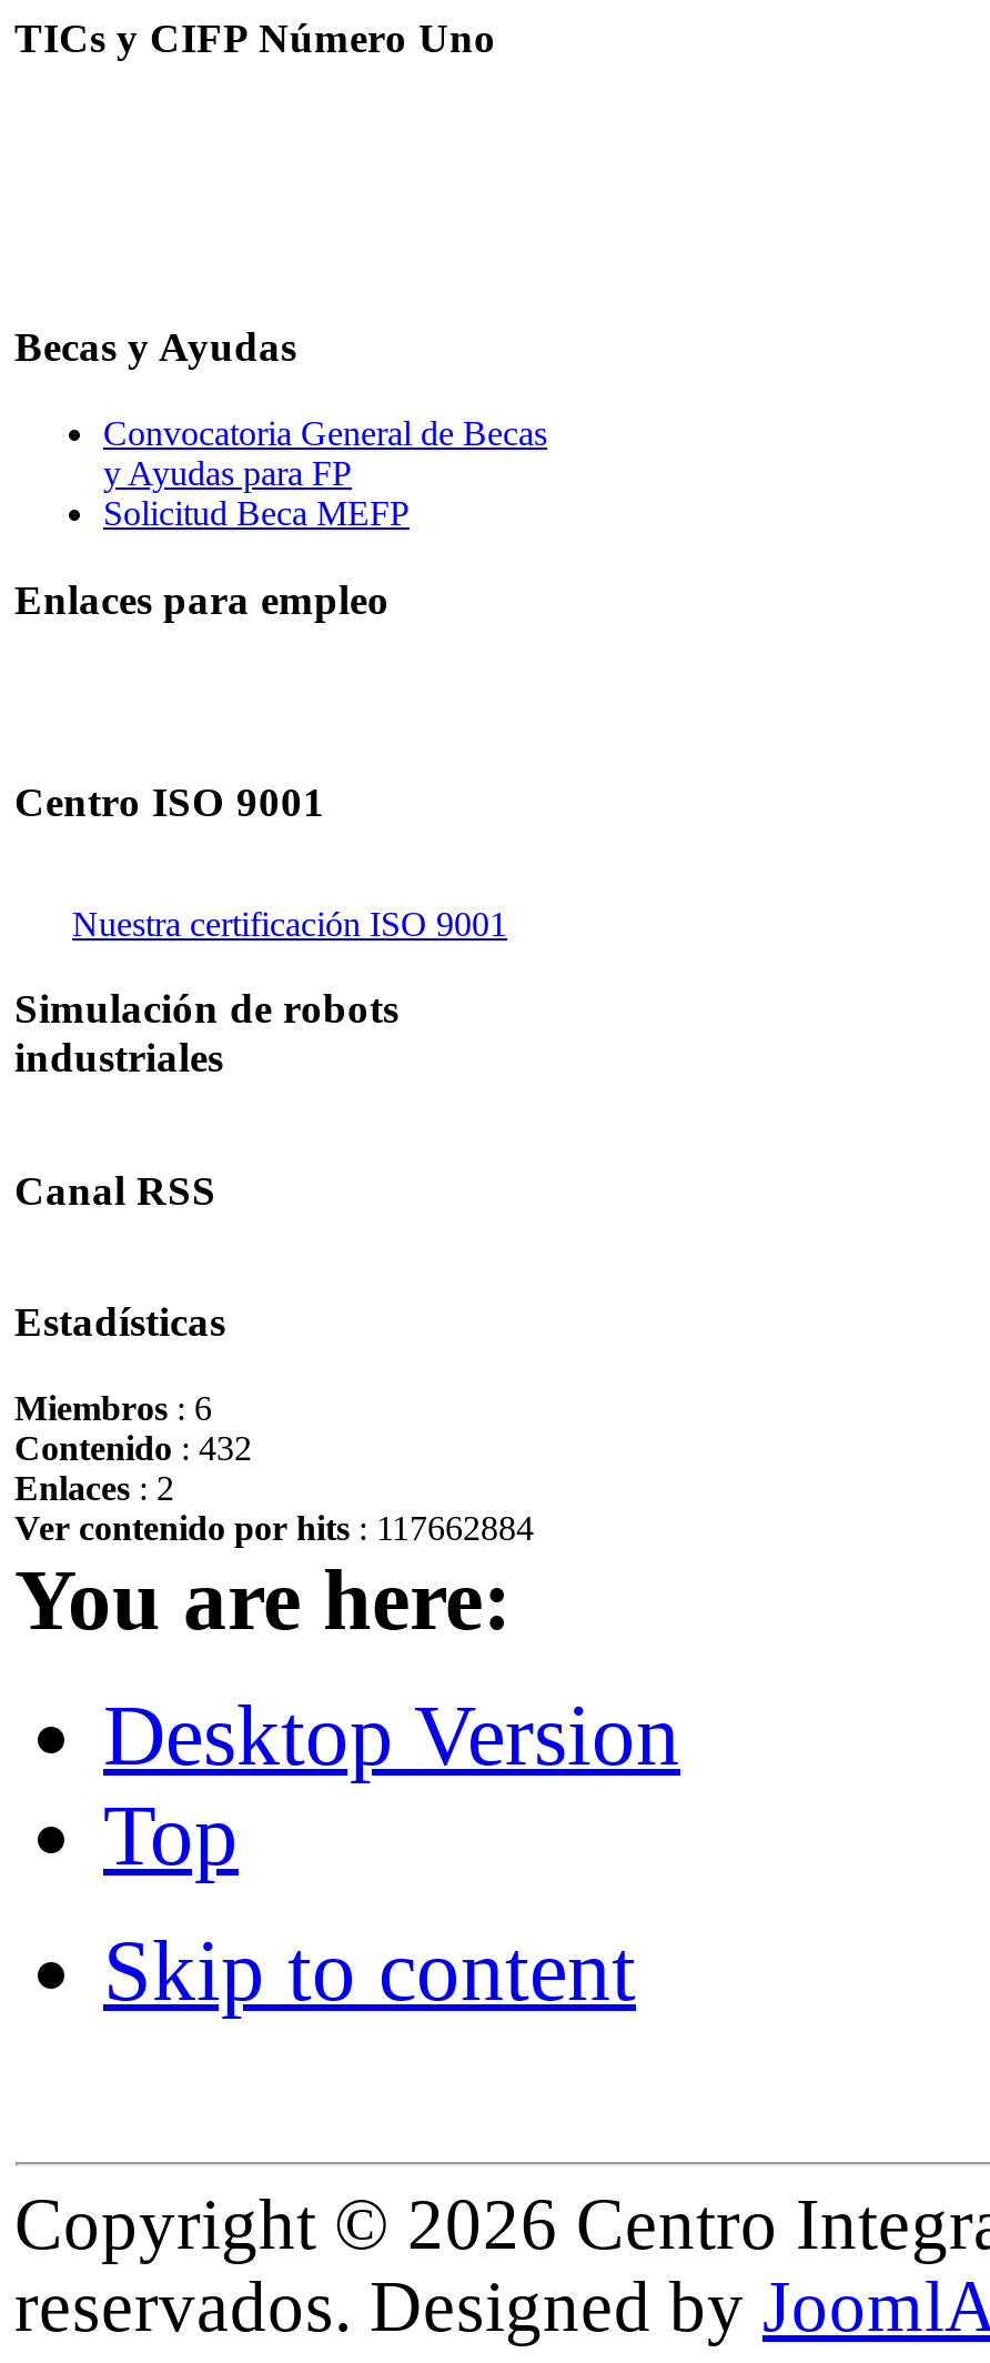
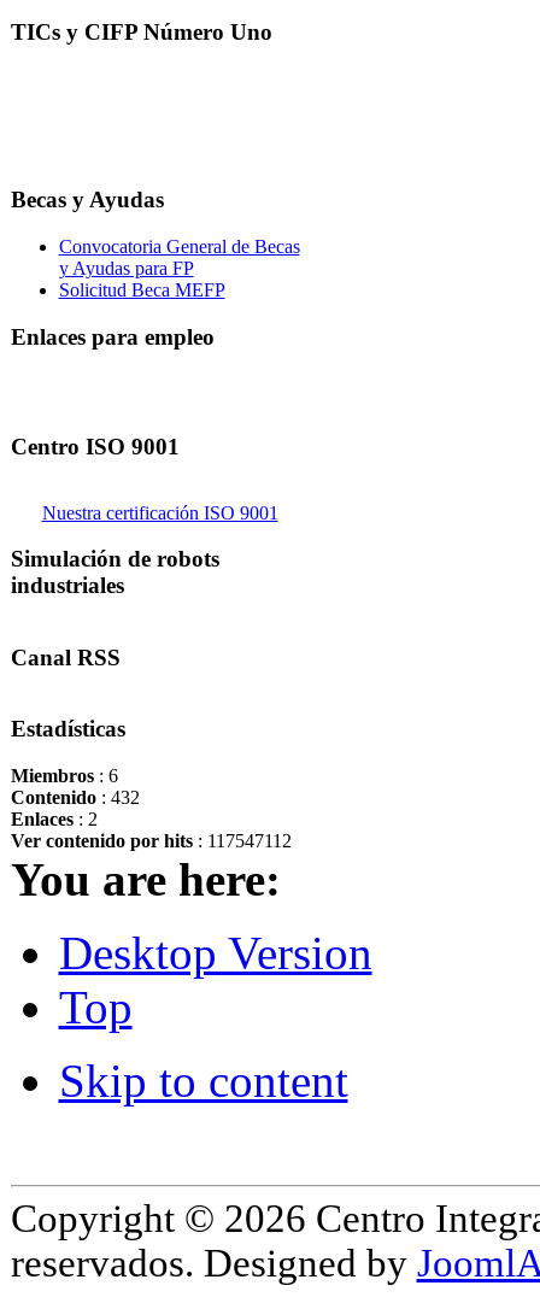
- Ver contenido por hits: 117662884
+ Ver contenido por hits: 117547112
